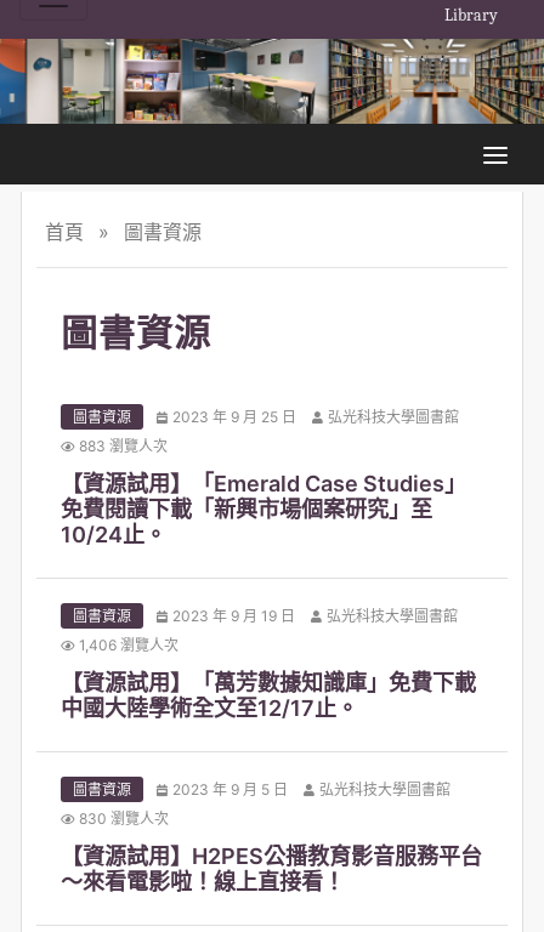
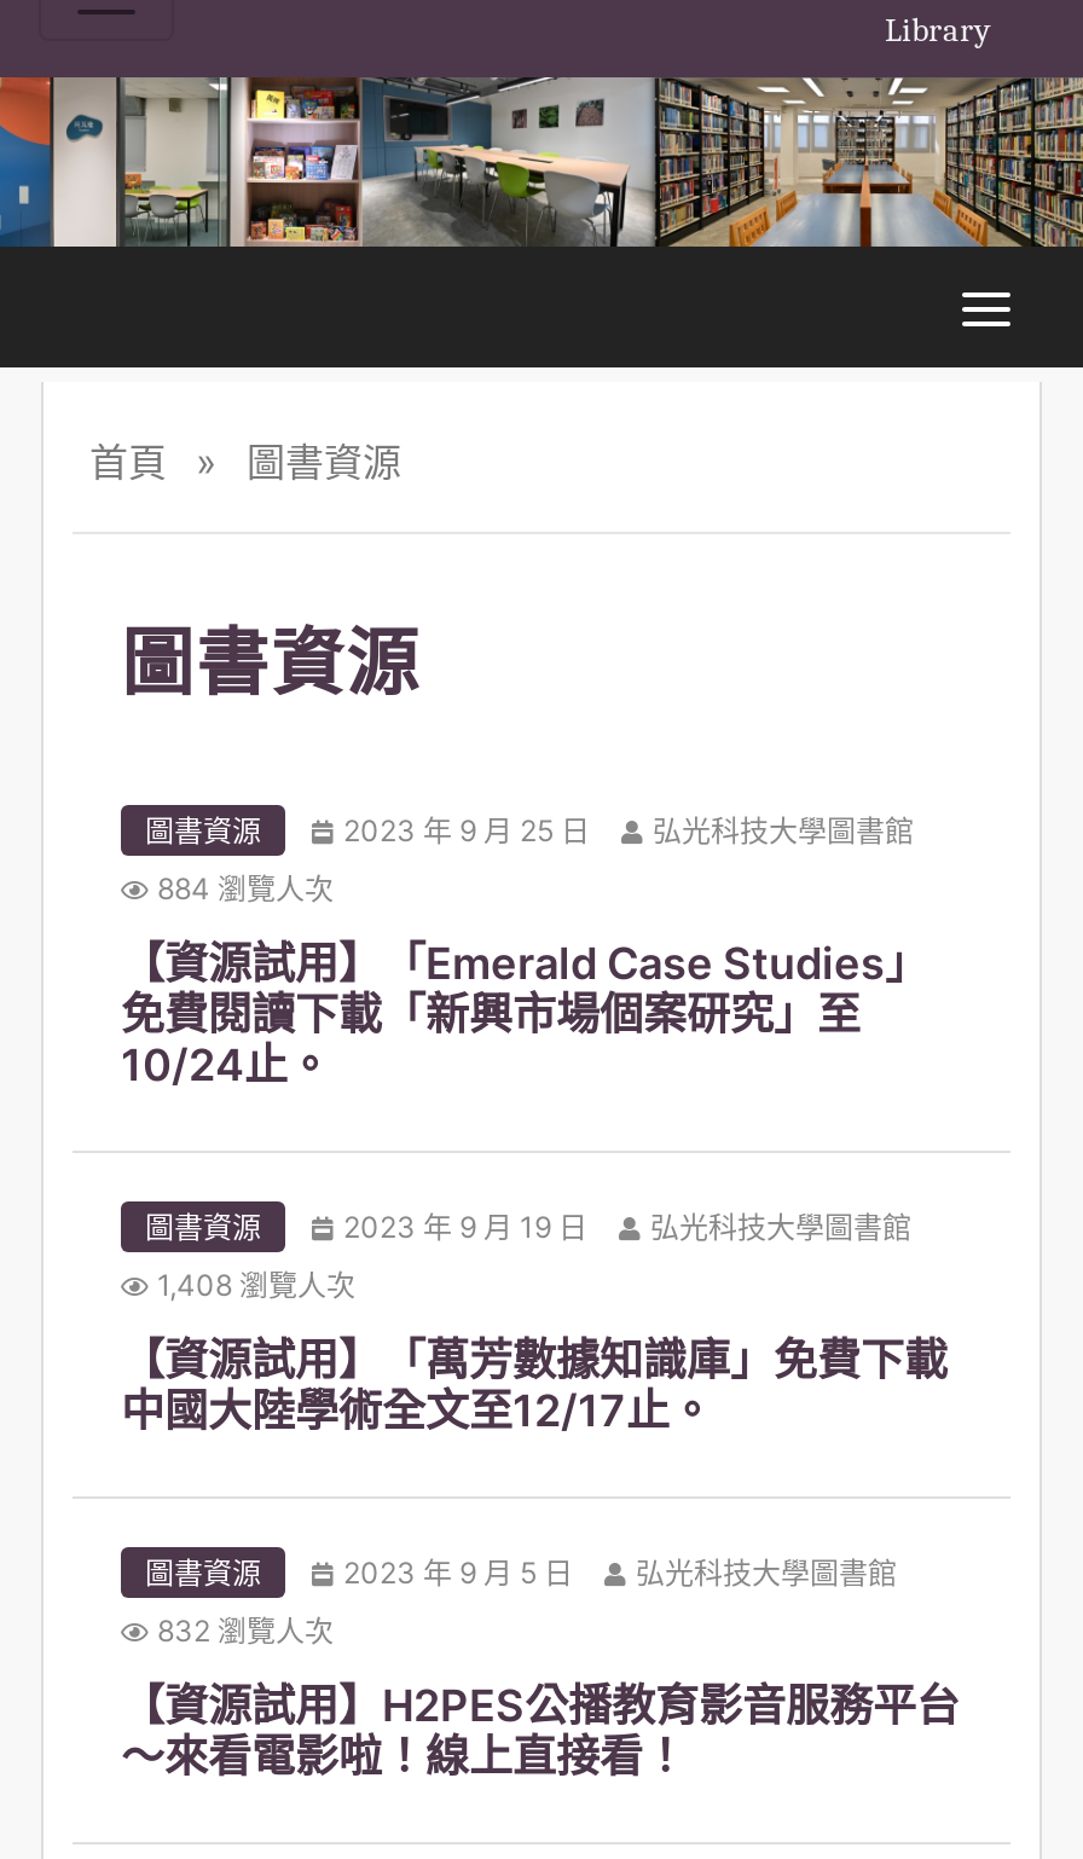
- 883 瀏覽人次
+ 884 瀏覽人次

- 1,406 瀏覽人次
+ 1,408 瀏覽人次

- 830 瀏覽人次
+ 832 瀏覽人次
